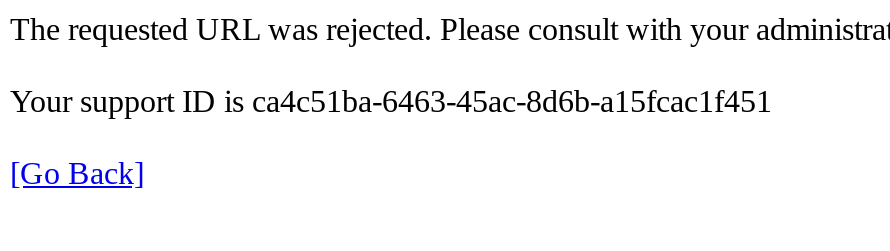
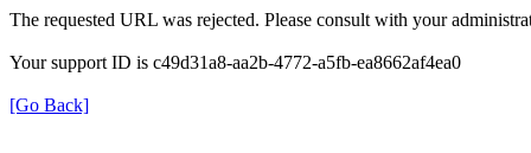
- Your support ID is ca4c51ba-6463-45ac-8d6b-a15fcac1f451
+ Your support ID is c49d31a8-aa2b-4772-a5fb-ea8662af4ea0
